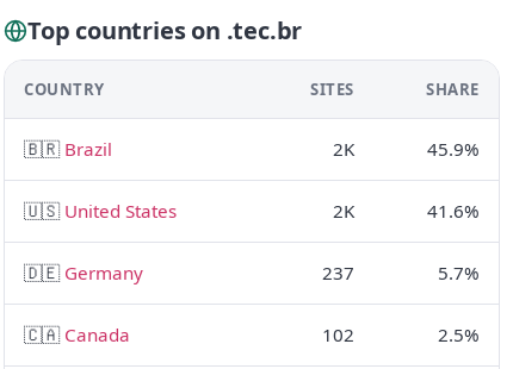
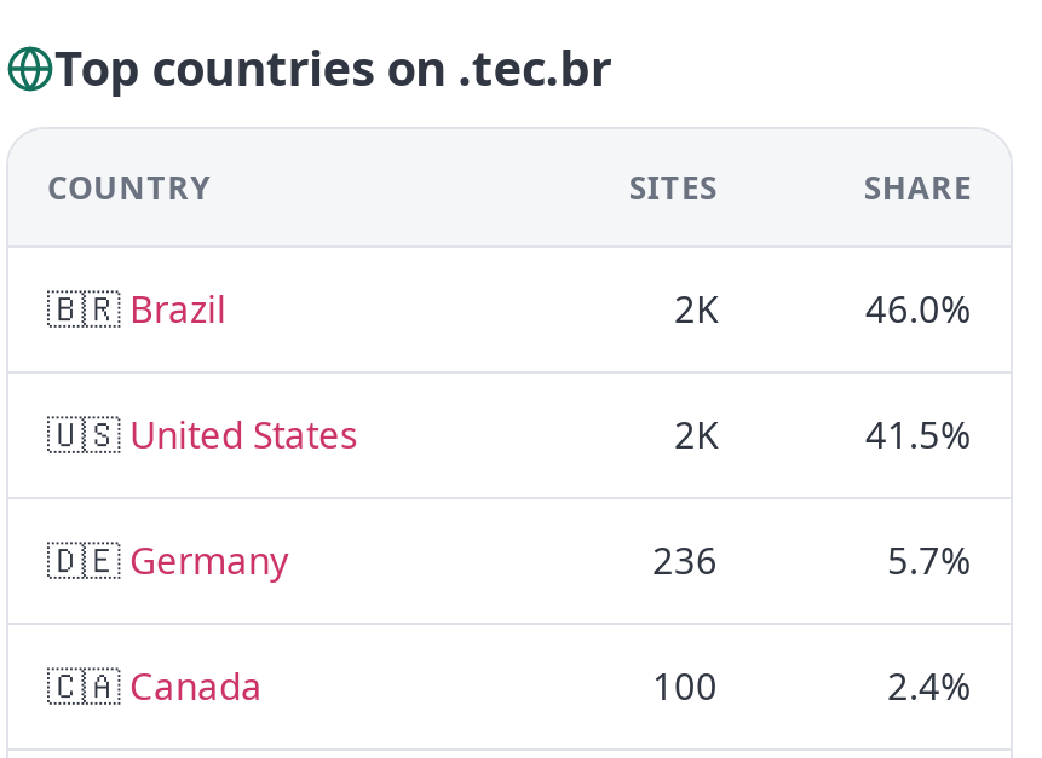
- 45.9%
+ 46.0%

- 41.6%
+ 41.5%

- 237
+ 236

- 102
+ 100

- 2.5%
+ 2.4%
